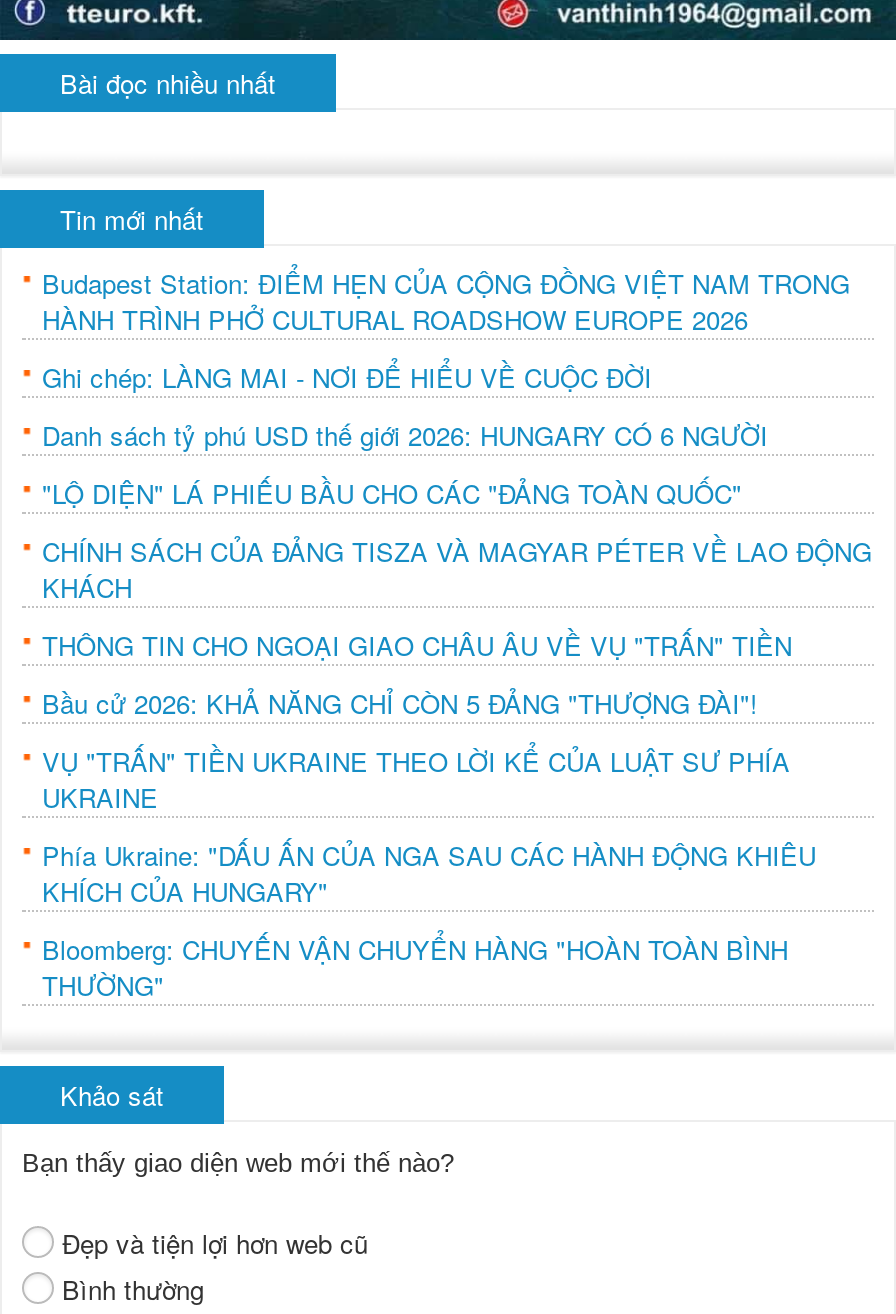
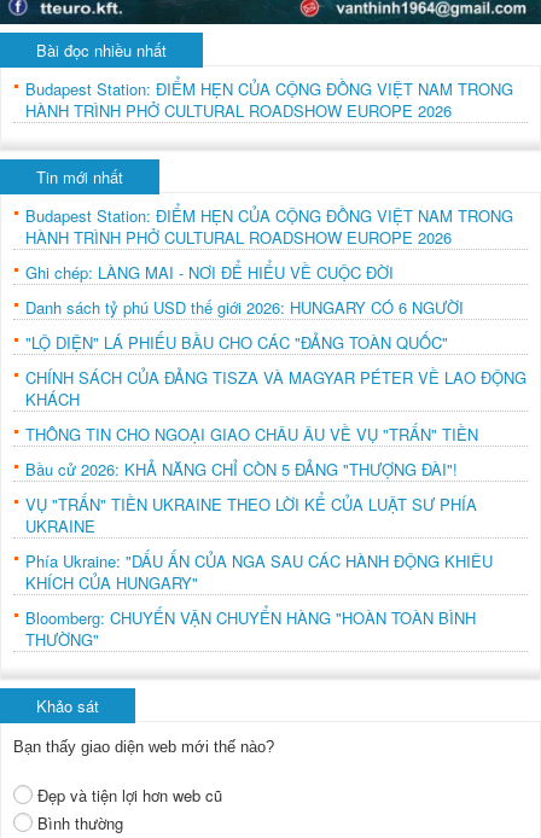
+ Budapest Station: ĐIỂM HẸN CỦA CỘNG ĐỒNG VIỆT NAM TRONG
+ HÀNH TRÌNH PHỞ CULTURAL ROADSHOW EUROPE 2026
